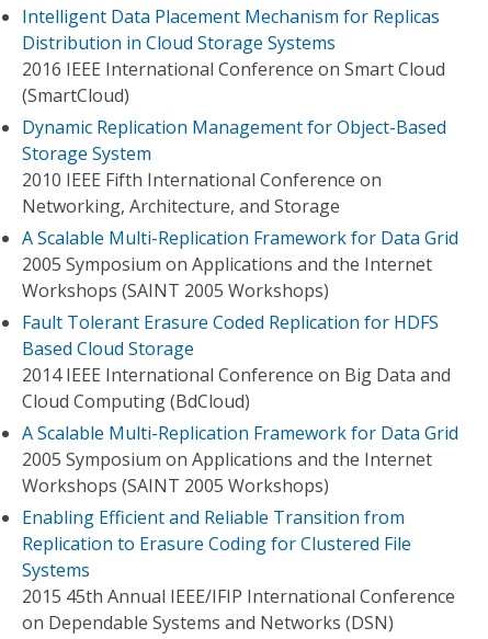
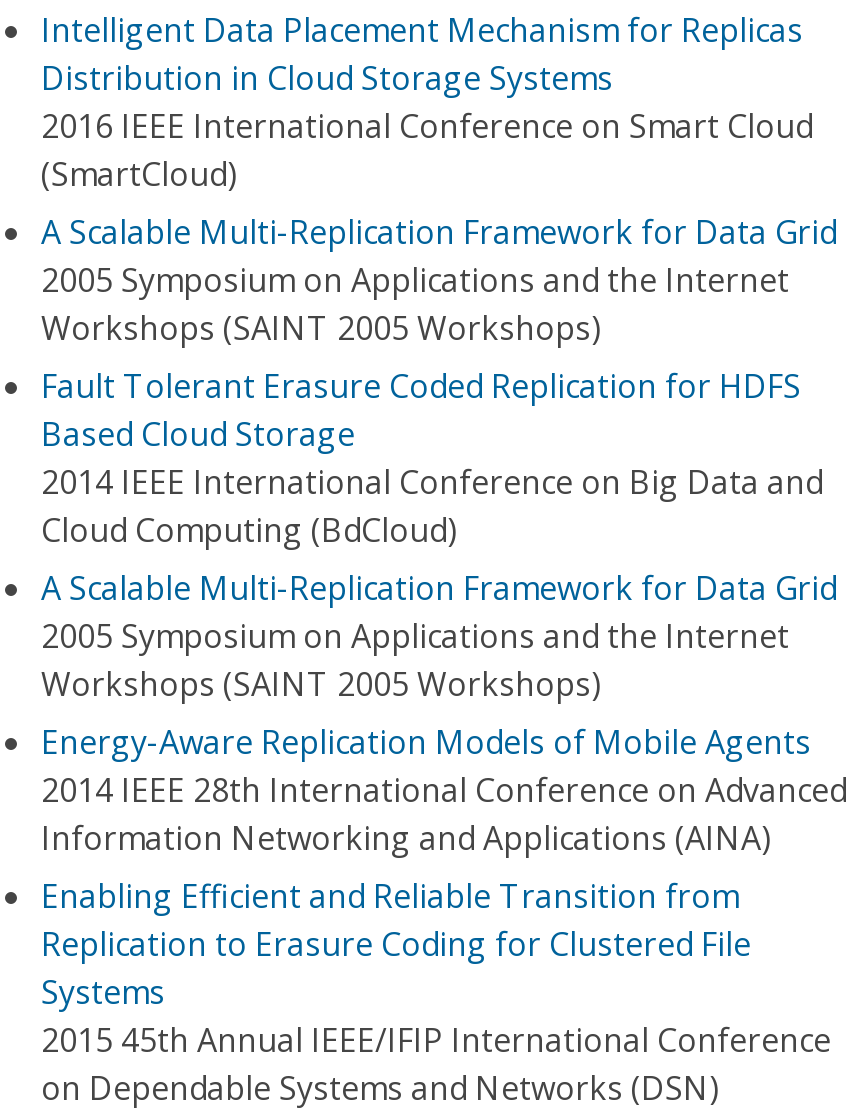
- Dynamic Replication Management for Object-Based
- Storage System
- 2010 IEEE Fifth International Conference on
- Networking, Architecture, and Storage

moved up: A Scalable Multi-Replication Framework for Data Grid | 2005 Symposium on Applications and the Internet | Workshops (SAINT 2005 Workshops) | ... | 2005 Symposium on Applications and the Internet | Workshops (SAINT 2005 Workshops)

+ Energy-Aware Replication Models of Mobile Agents
+ 2014 IEEE 28th International Conference on Advanced
+ Information Networking and Applications (AINA)
